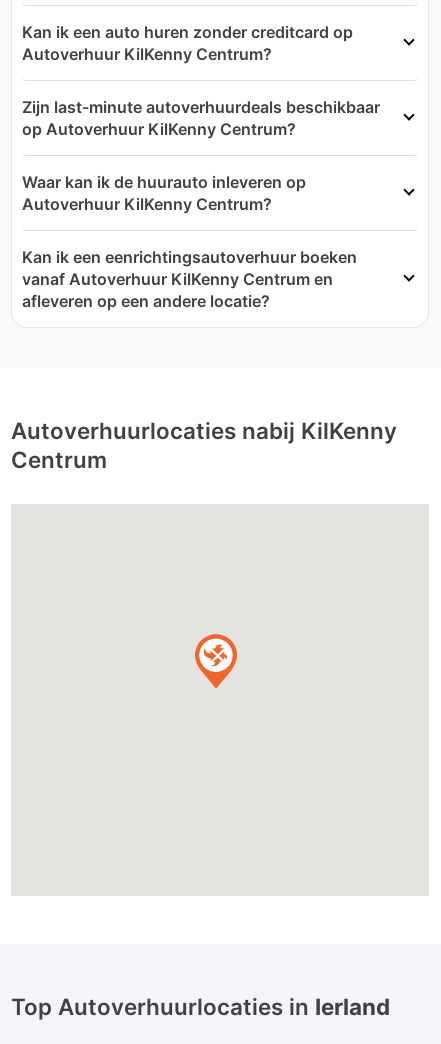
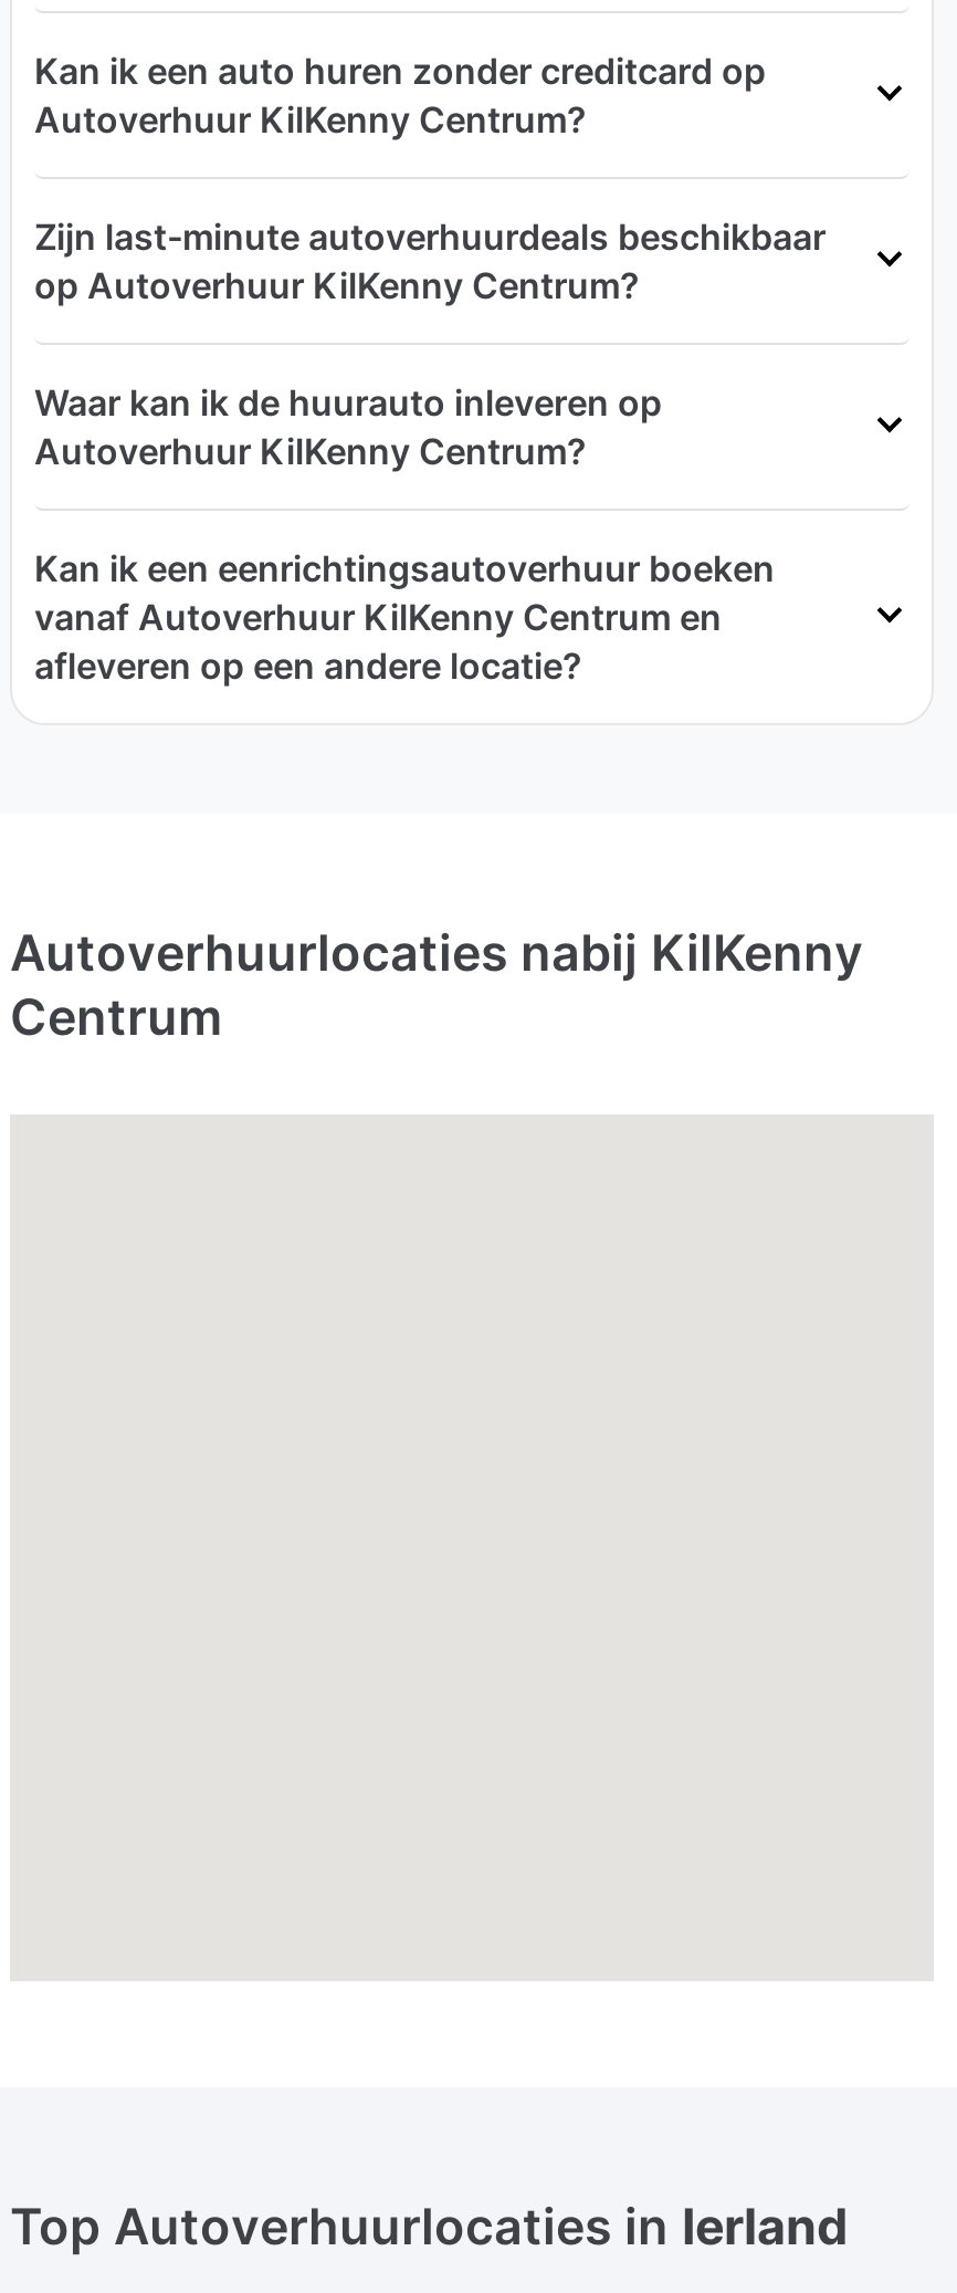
- [image]
